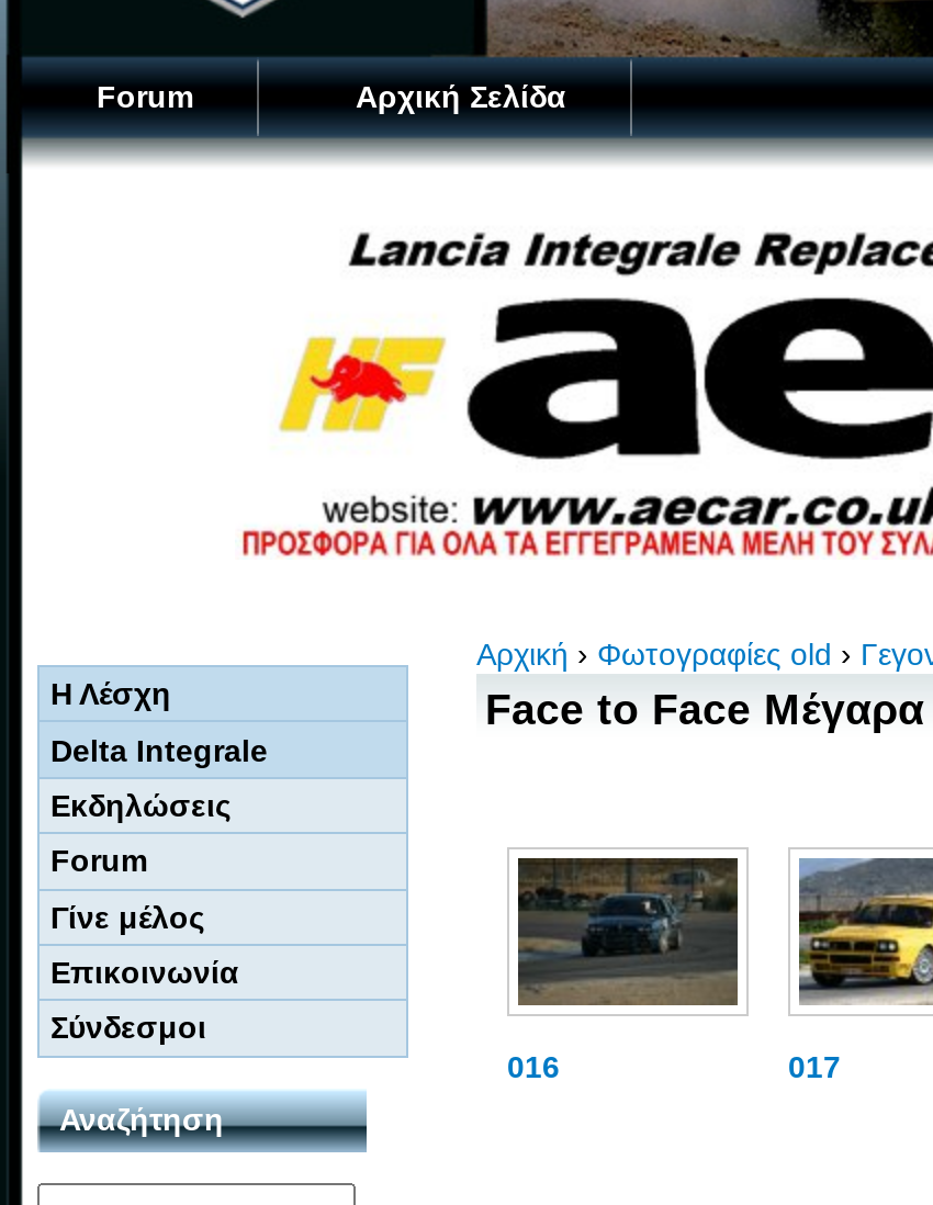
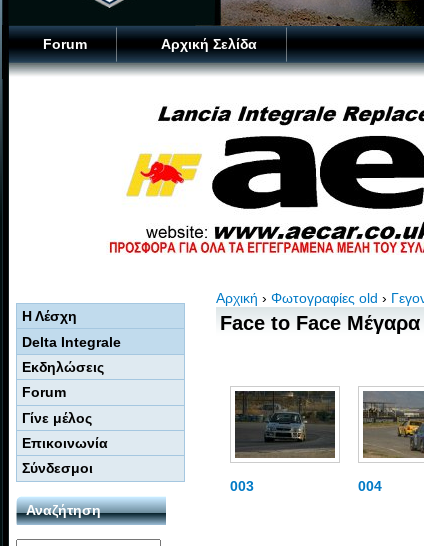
- [image]
- 016
+ [image]
+ 003

- [image]
- 017
+ [image]
+ 004
